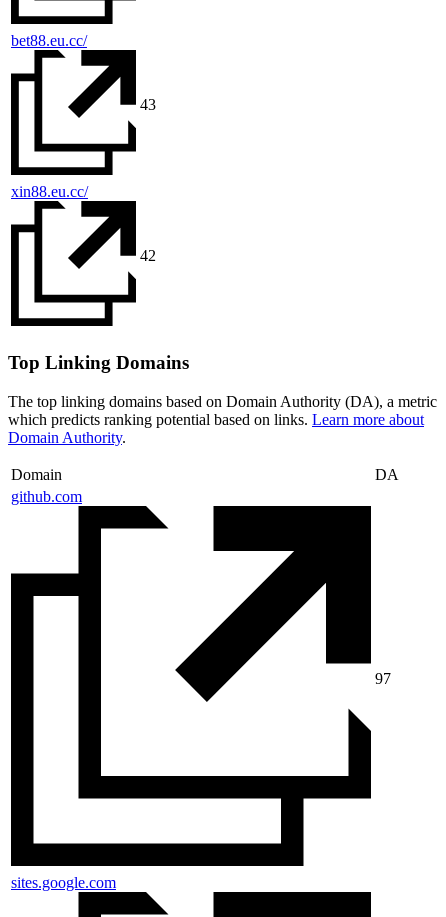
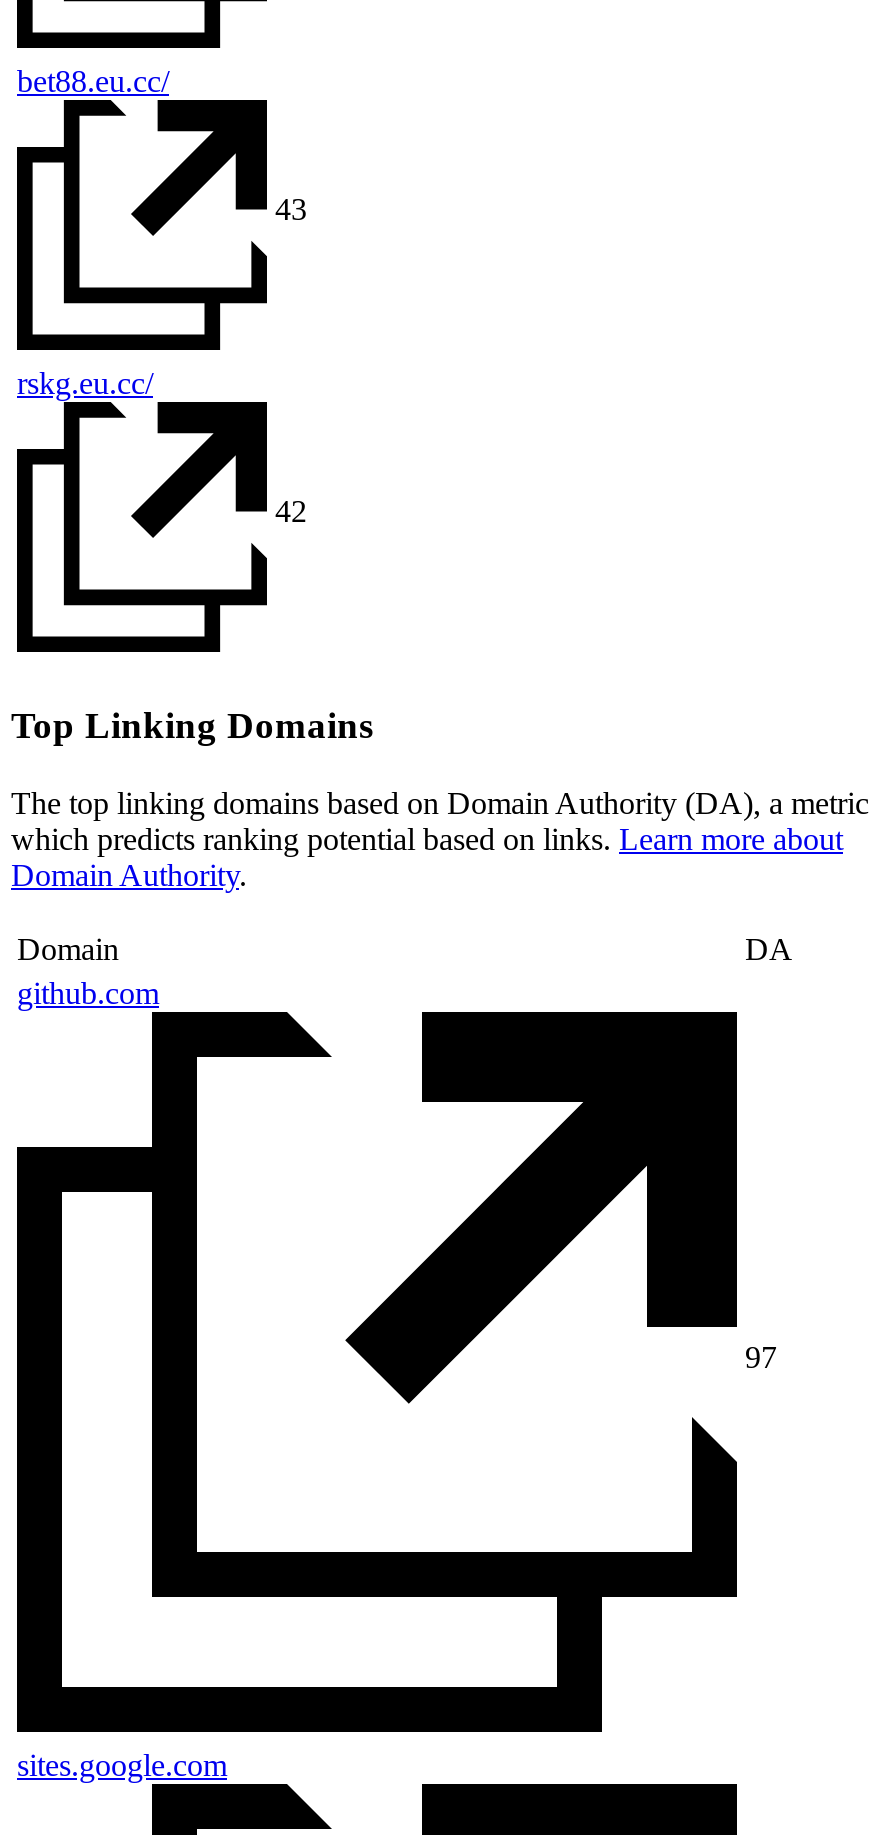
- xin88.eu.cc/
+ rskg.eu.cc/
